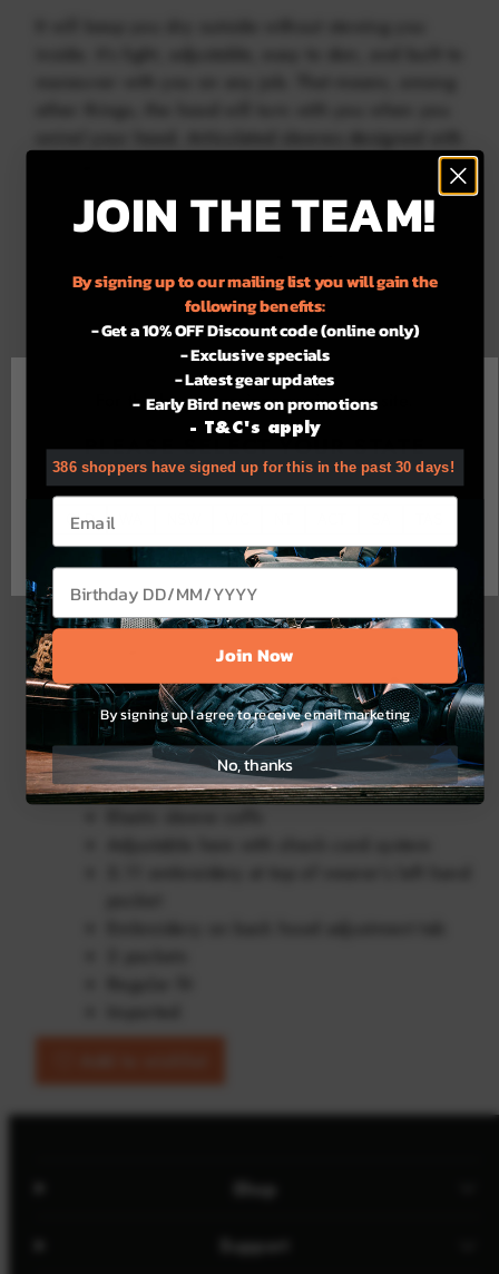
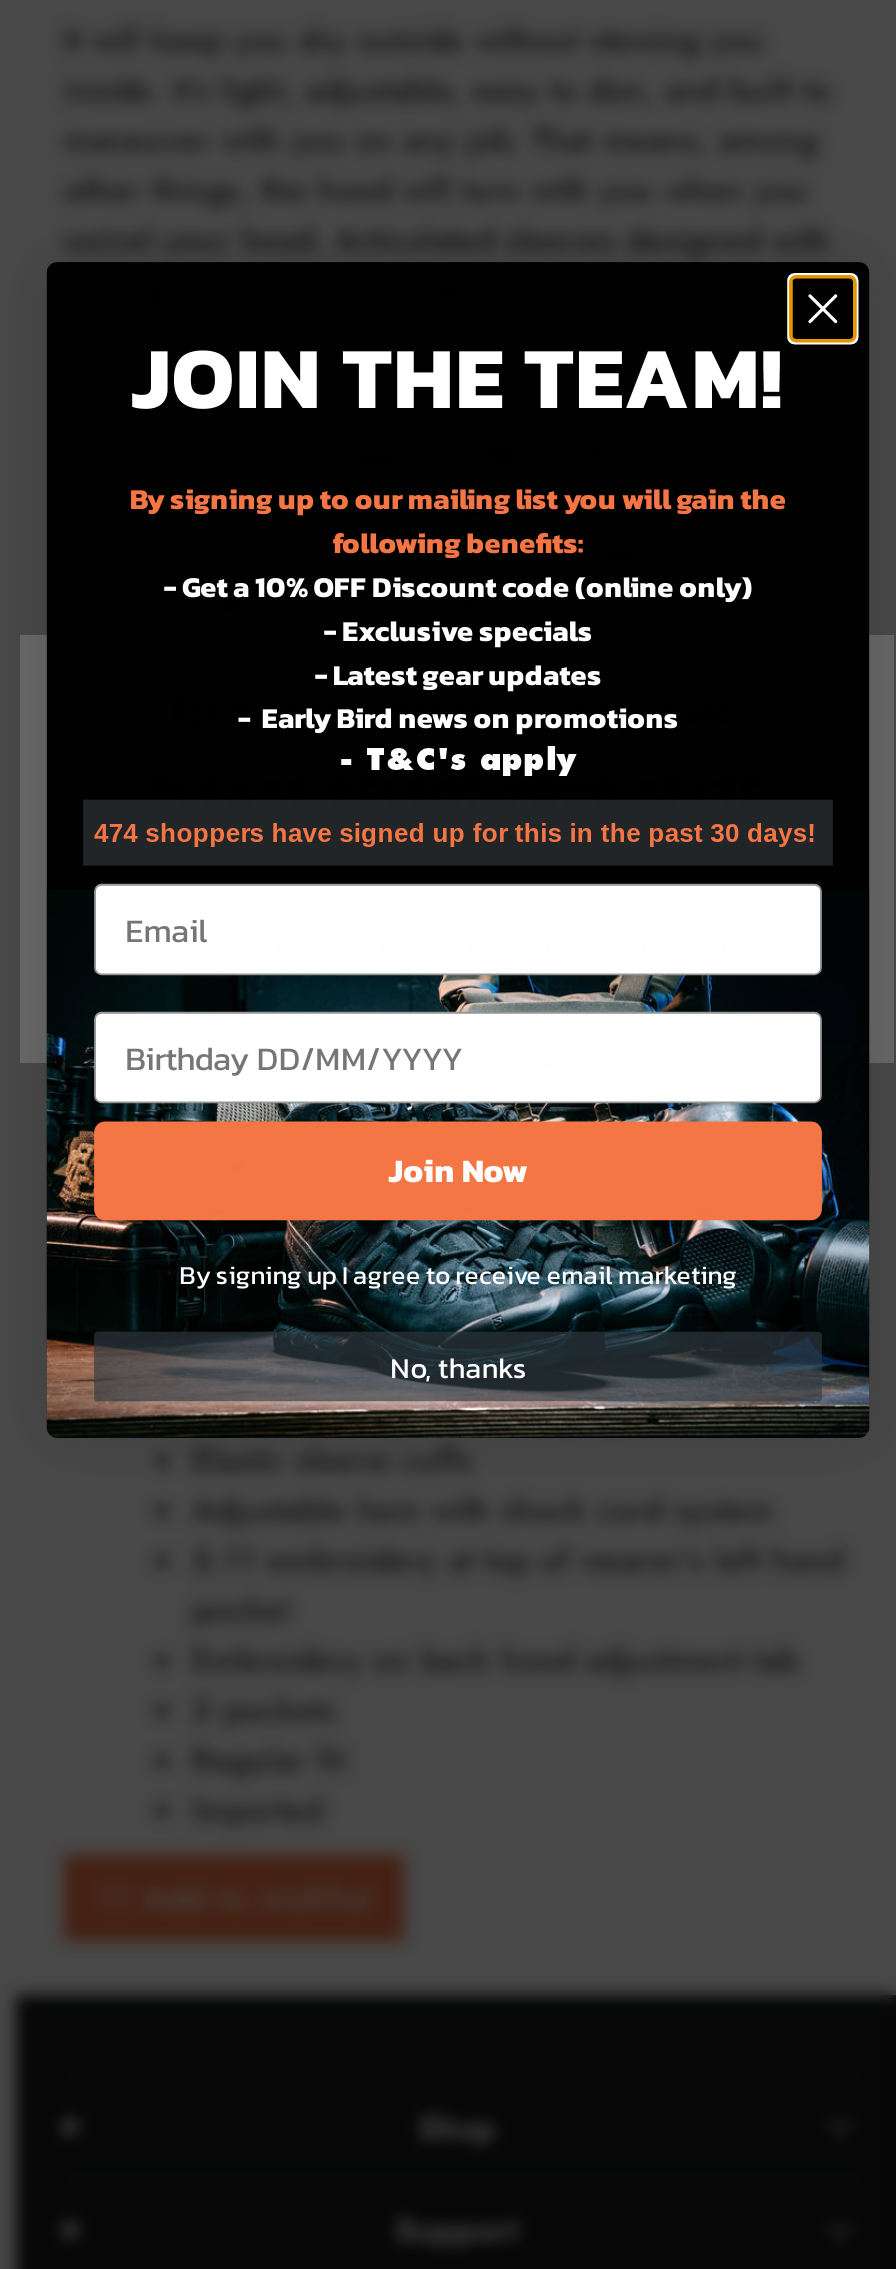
- 386 shoppers have signed up for this in the past 30 days!
+ 474 shoppers have signed up for this in the past 30 days!
